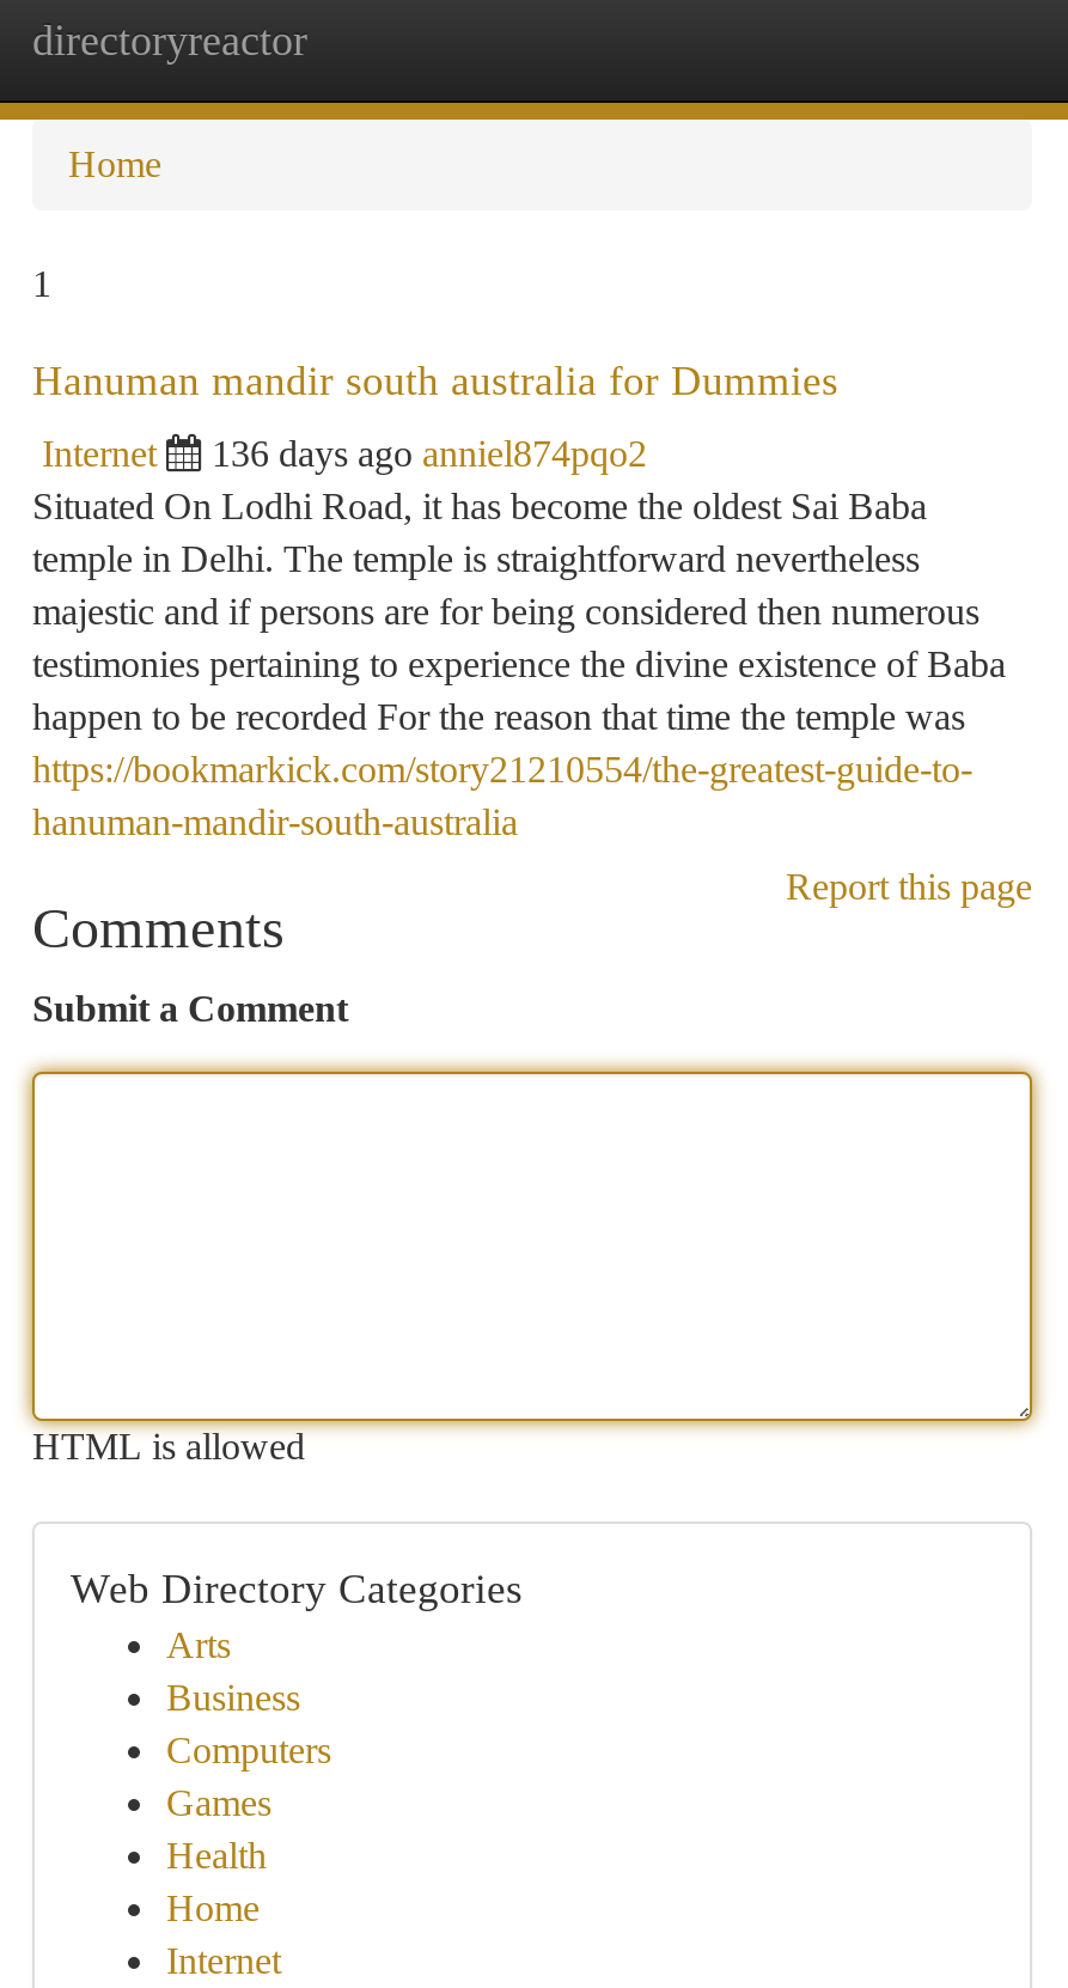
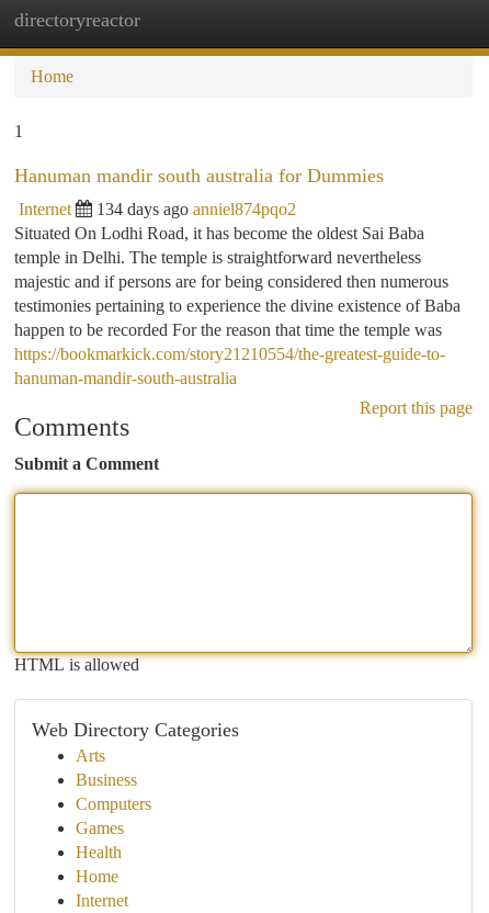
- 136 days ago anniel874pqo2
+ 134 days ago anniel874pqo2
